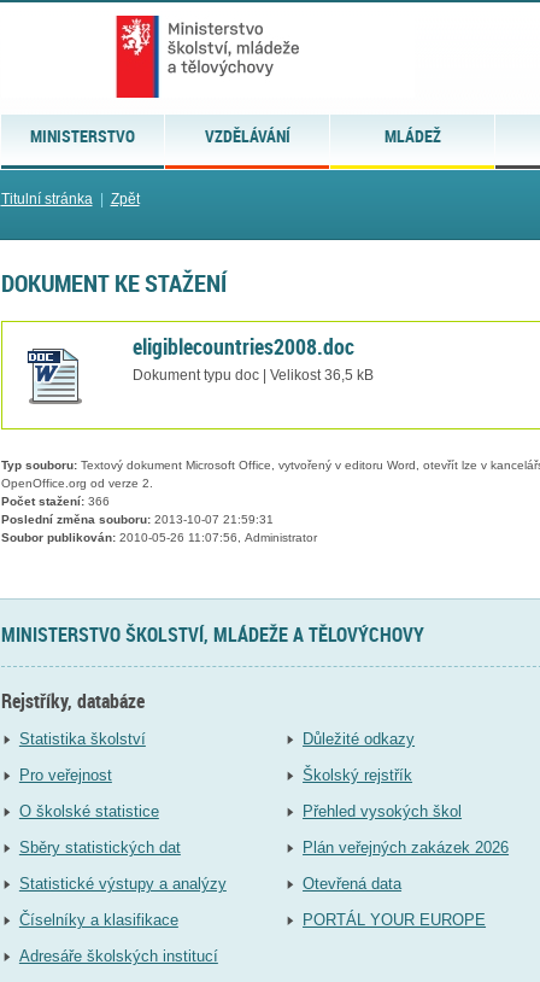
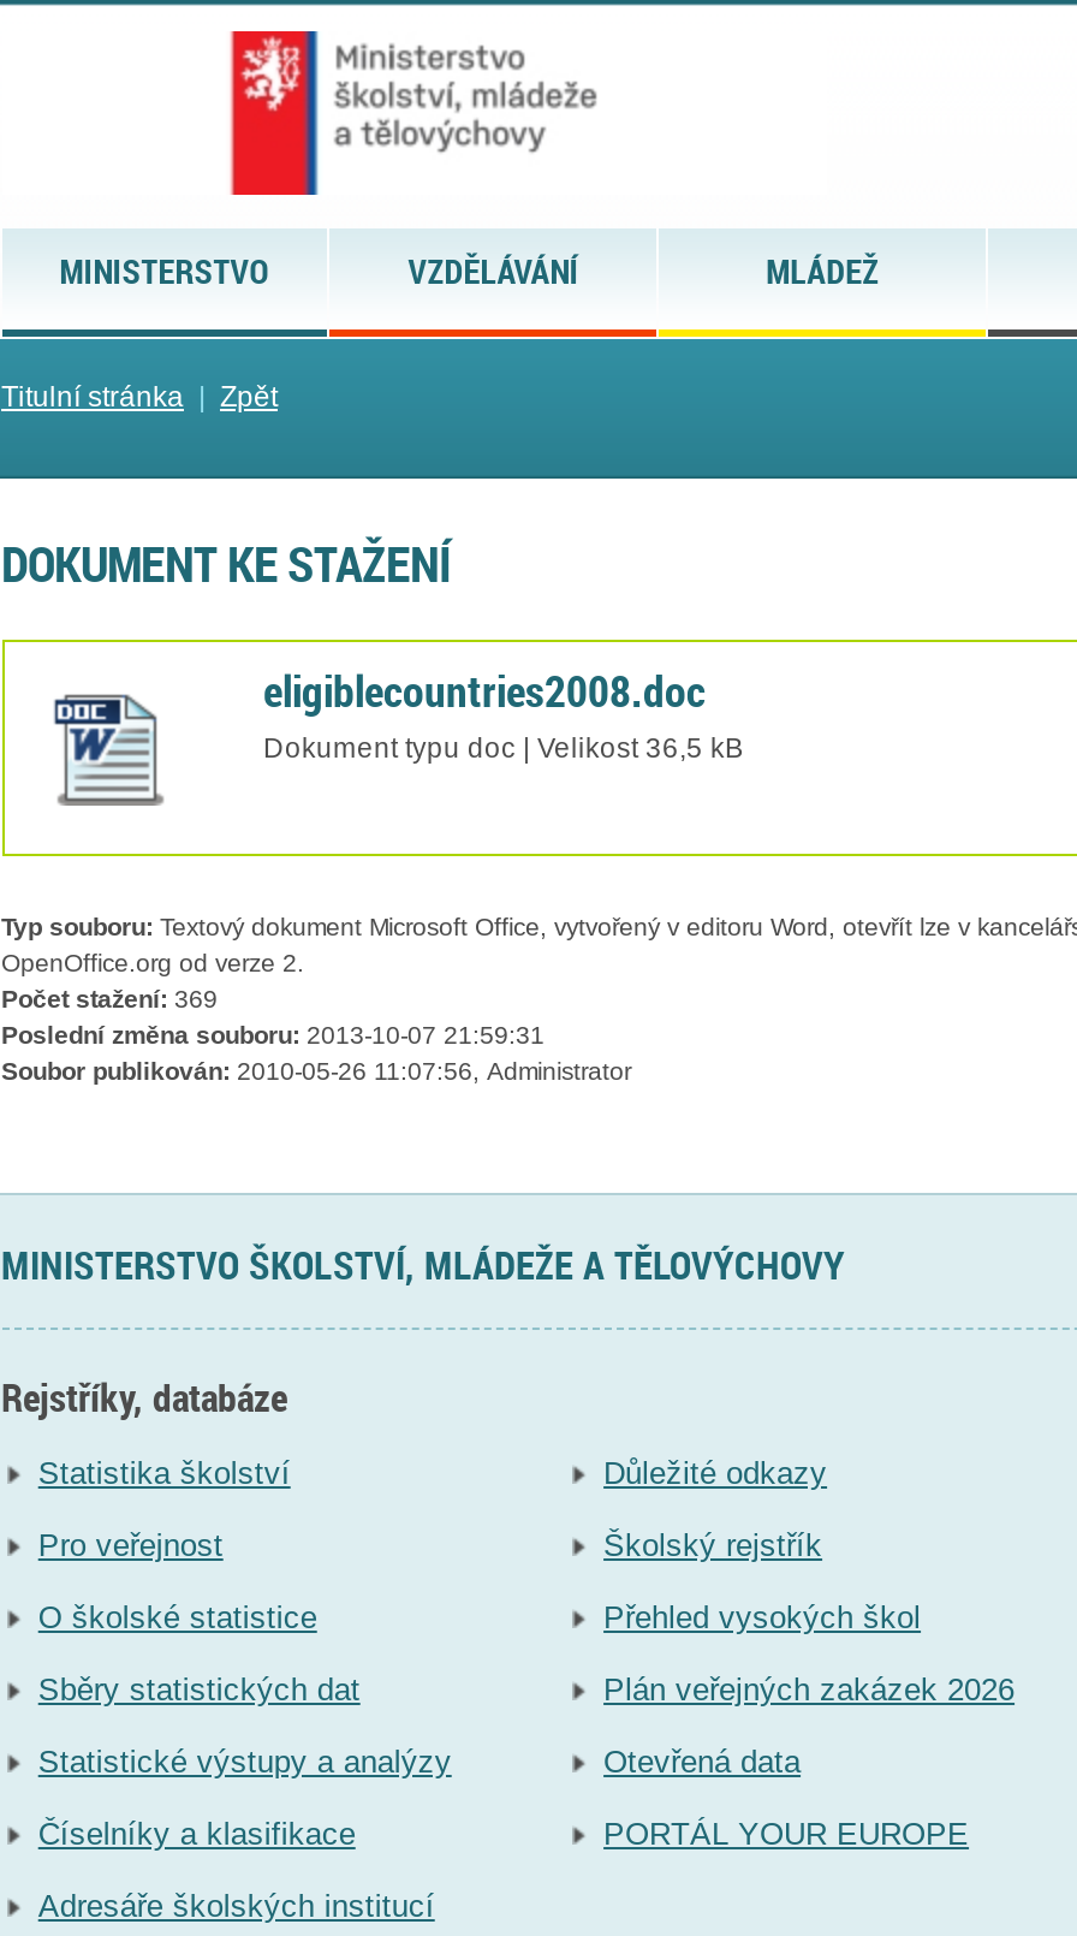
- Počet stažení: 366
+ Počet stažení: 369
